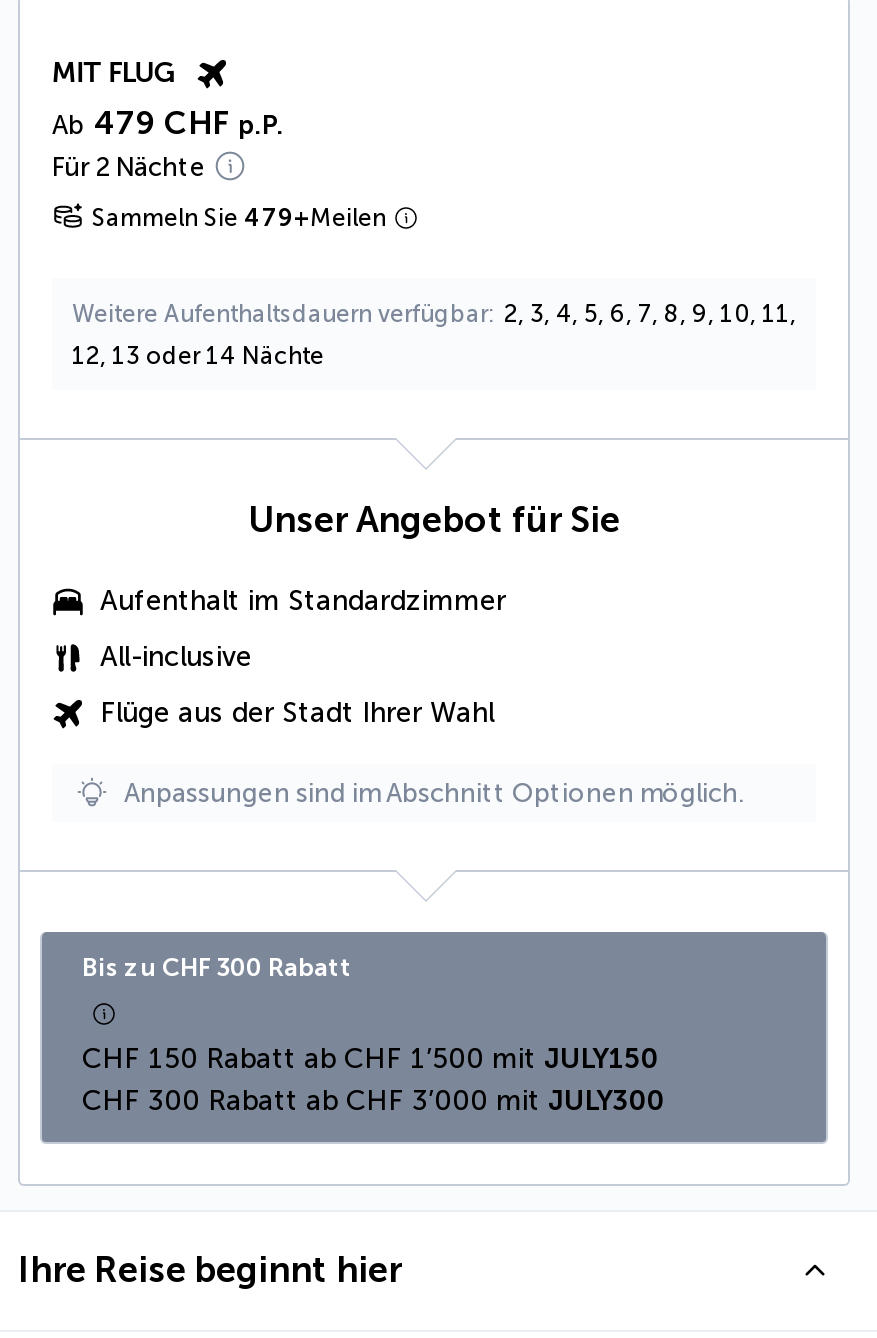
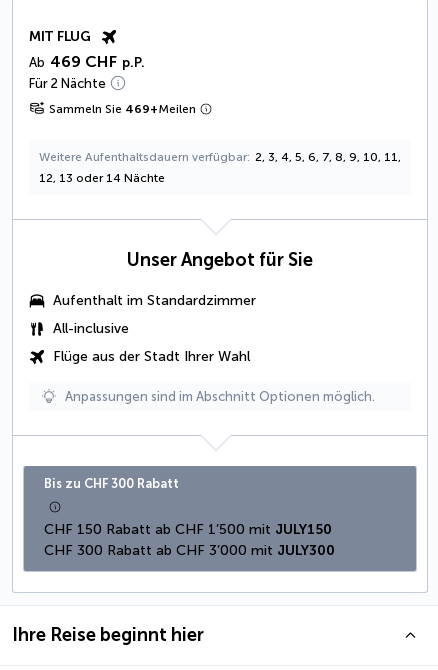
- Ab 479 CHF p.P.
+ Ab 469 CHF p.P.

- Sammeln Sie 479+Meilen
+ Sammeln Sie 469+Meilen
